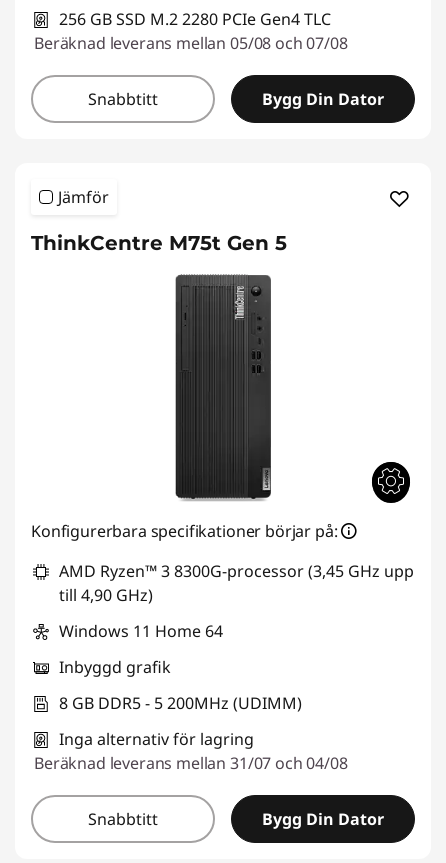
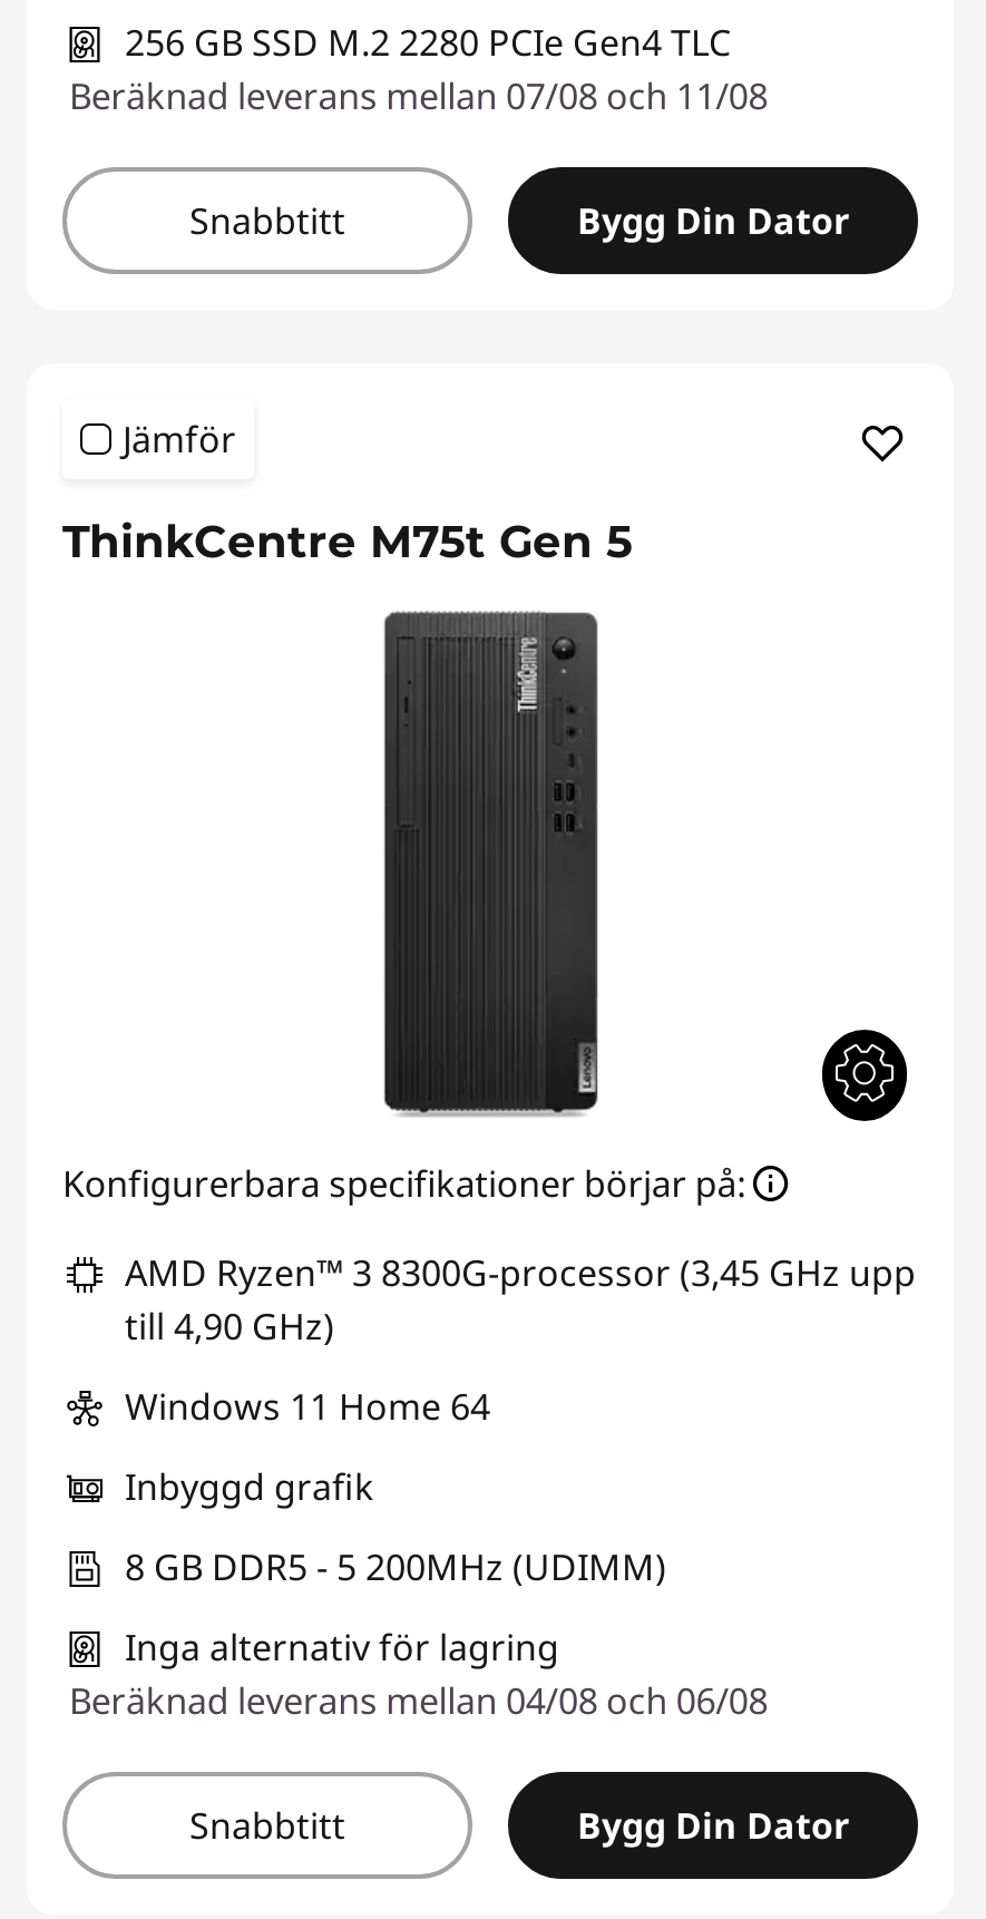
- Beräknad leverans mellan 05/08 och 07/08
+ Beräknad leverans mellan 07/08 och 11/08

- Beräknad leverans mellan 31/07 och 04/08
+ Beräknad leverans mellan 04/08 och 06/08
